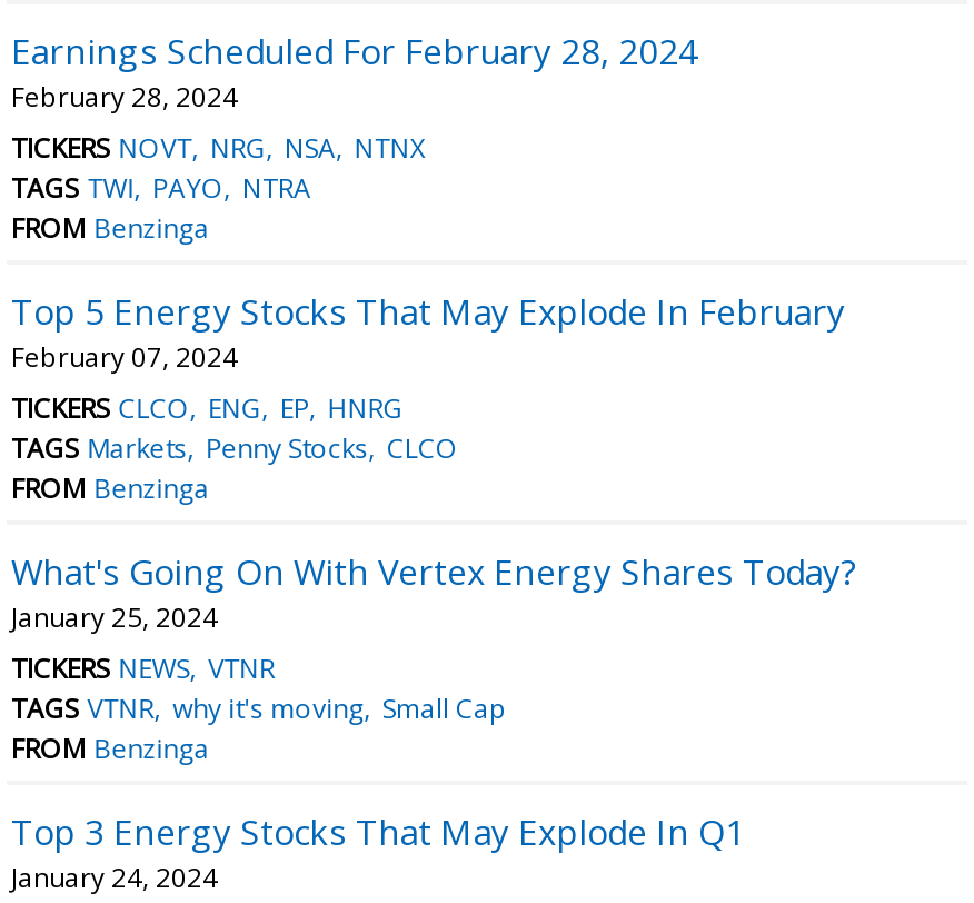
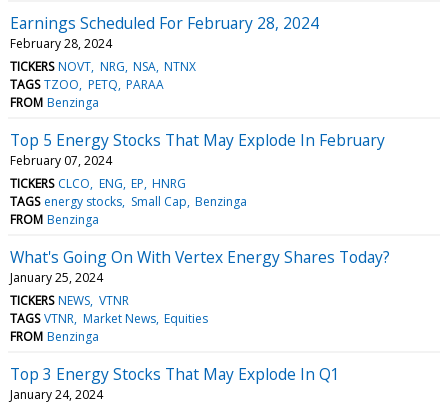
- TAGS TWI PAYO NTRA
+ TAGS TZOO PETQ PARAA

- TAGS Markets Penny Stocks CLCO
+ TAGS energy stocks Small Cap Benzinga

- TAGS VTNR why it's moving Small Cap
+ TAGS VTNR Market News Equities
